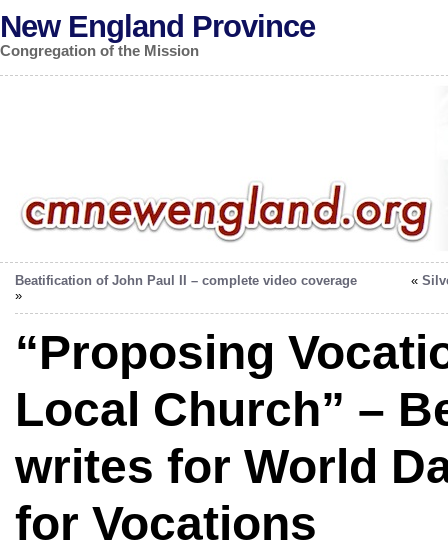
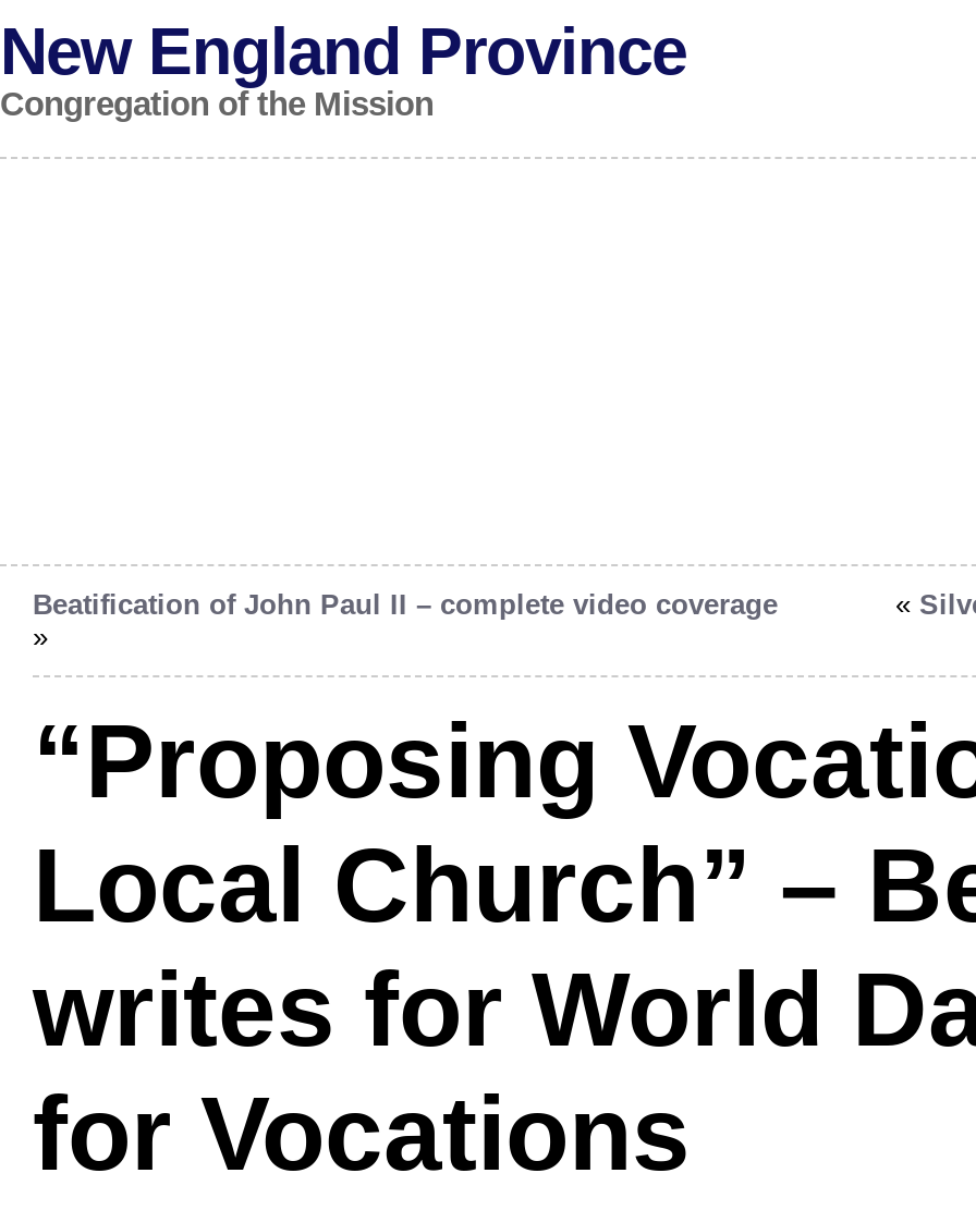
- [image]
